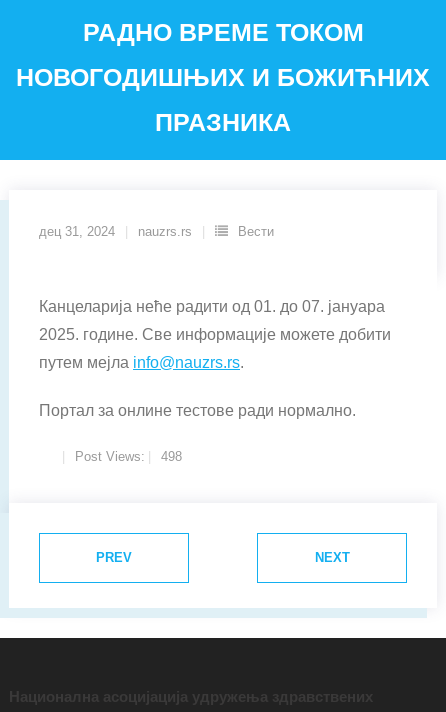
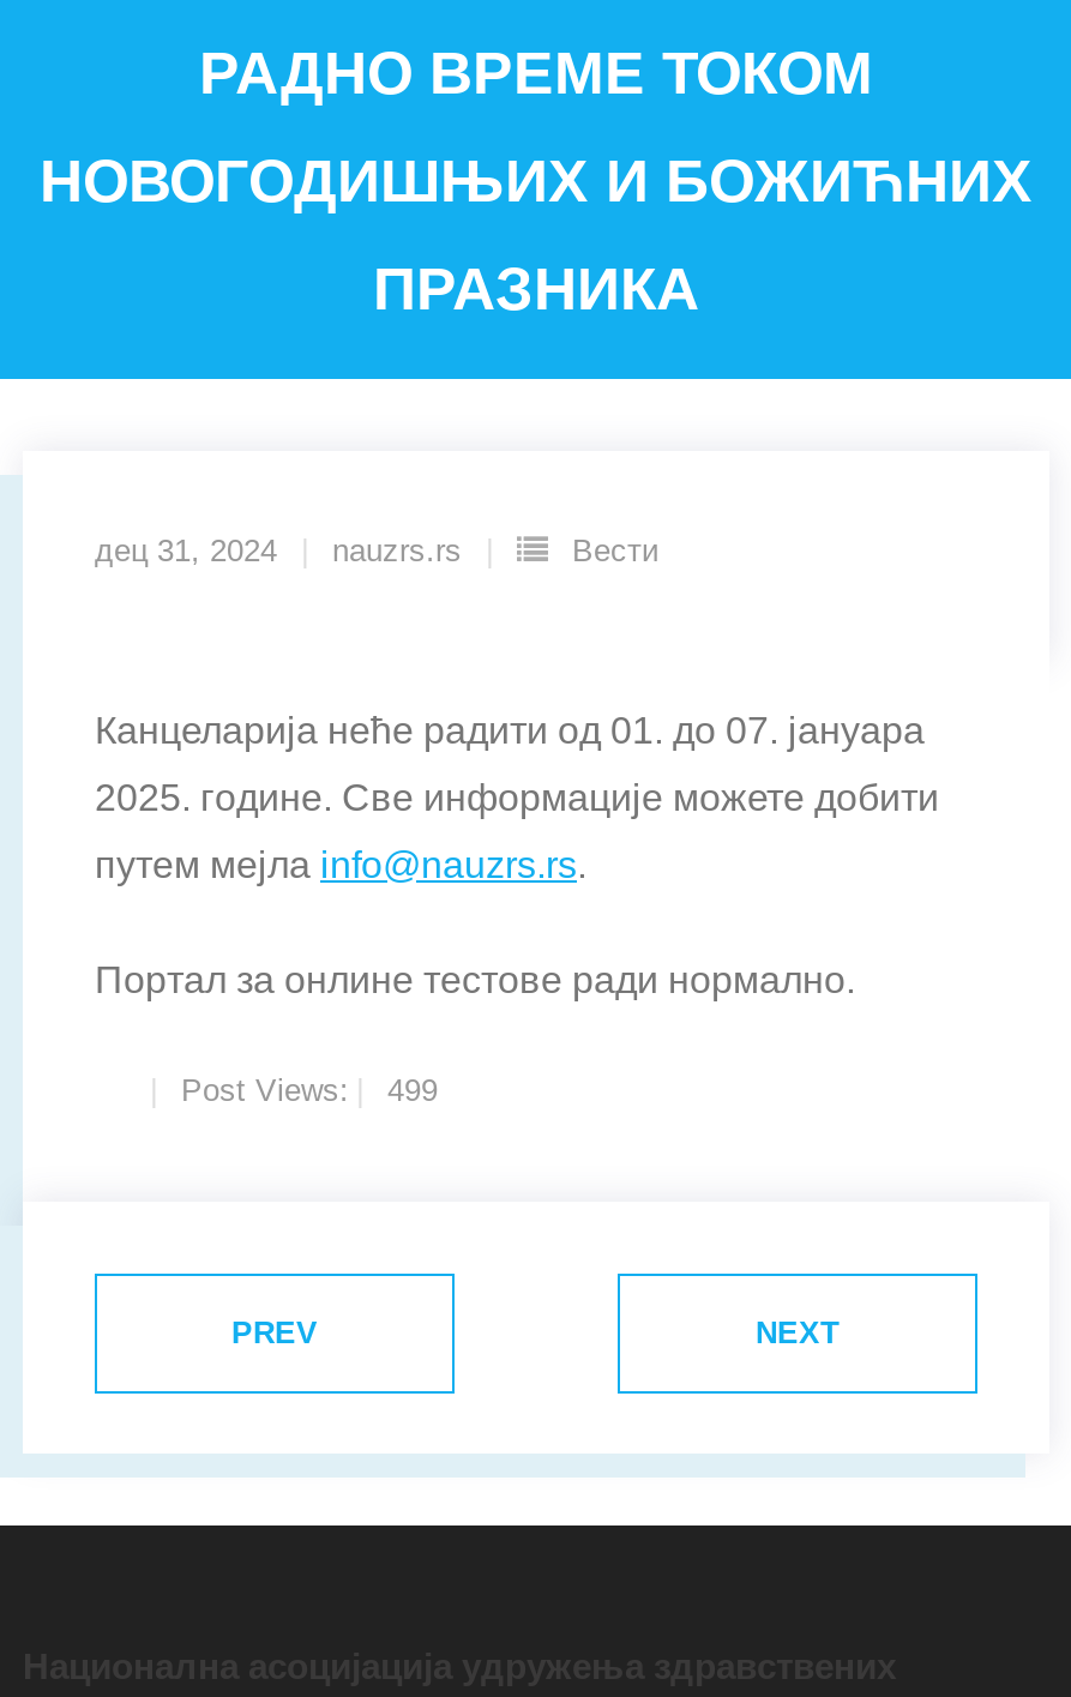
- Post Views: 498
+ Post Views: 499
